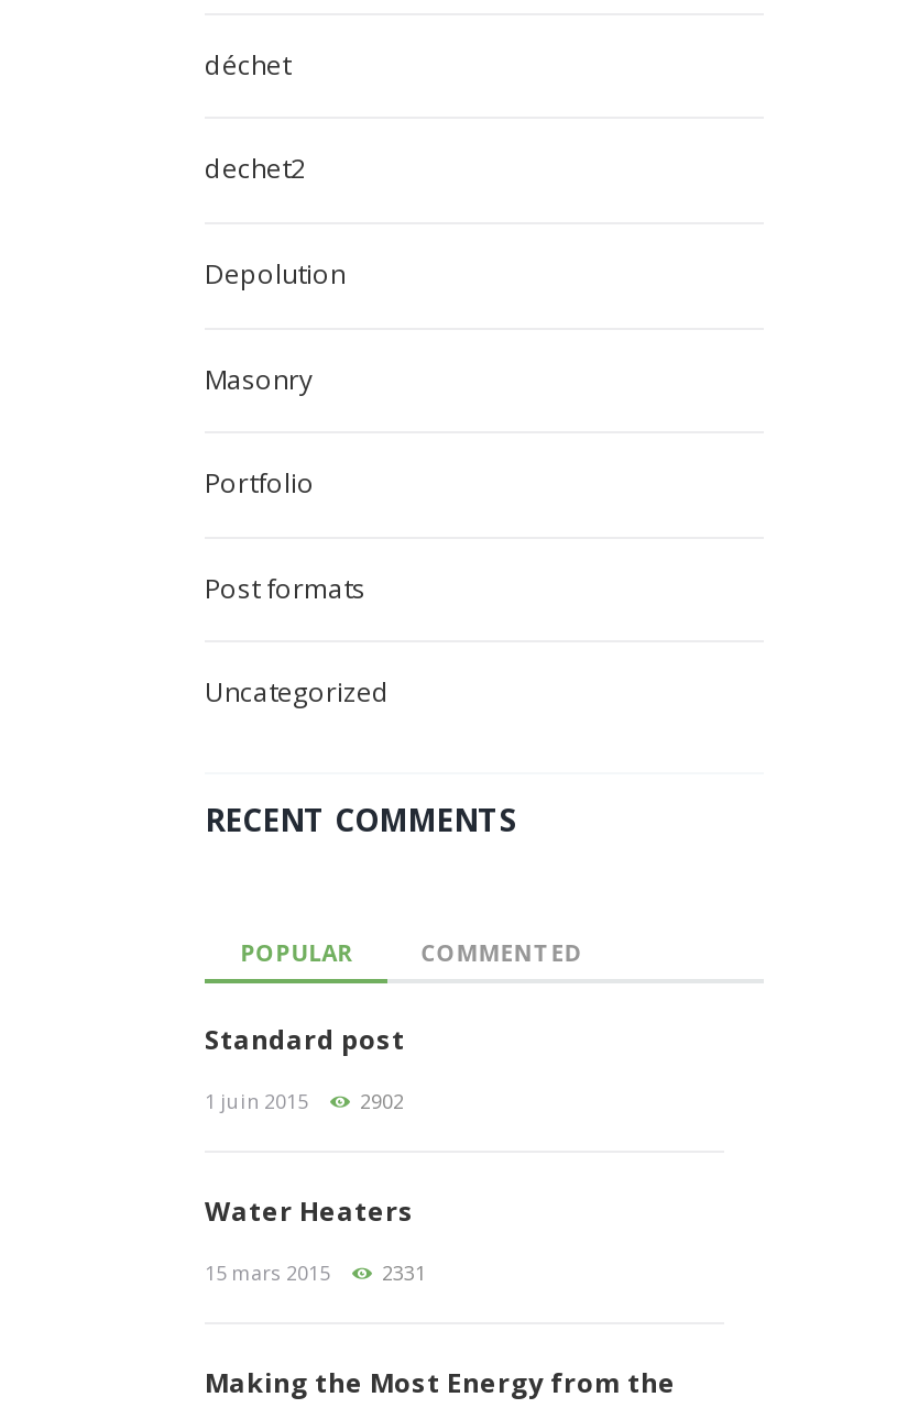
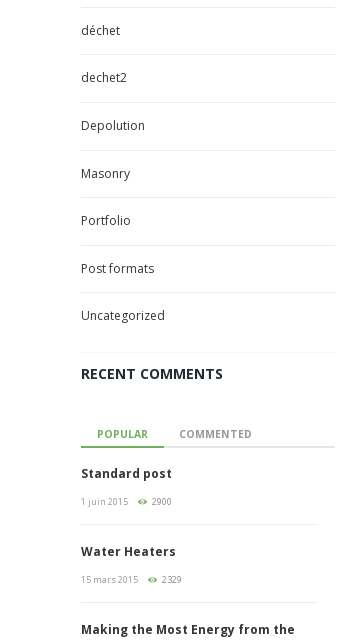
- 1 juin 2015 2902
+ 1 juin 2015 2900

- 15 mars 2015 2331
+ 15 mars 2015 2329
